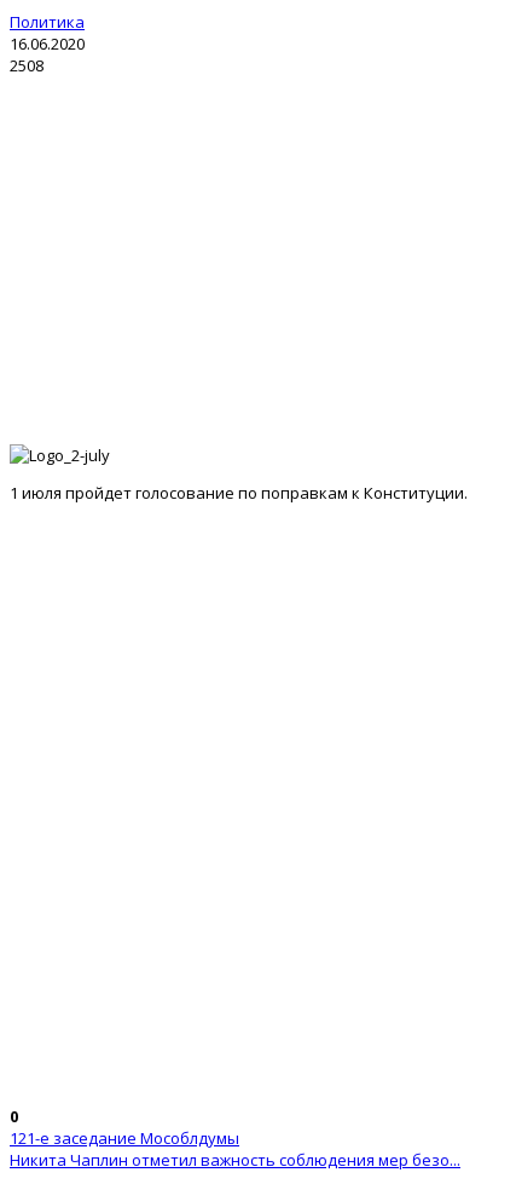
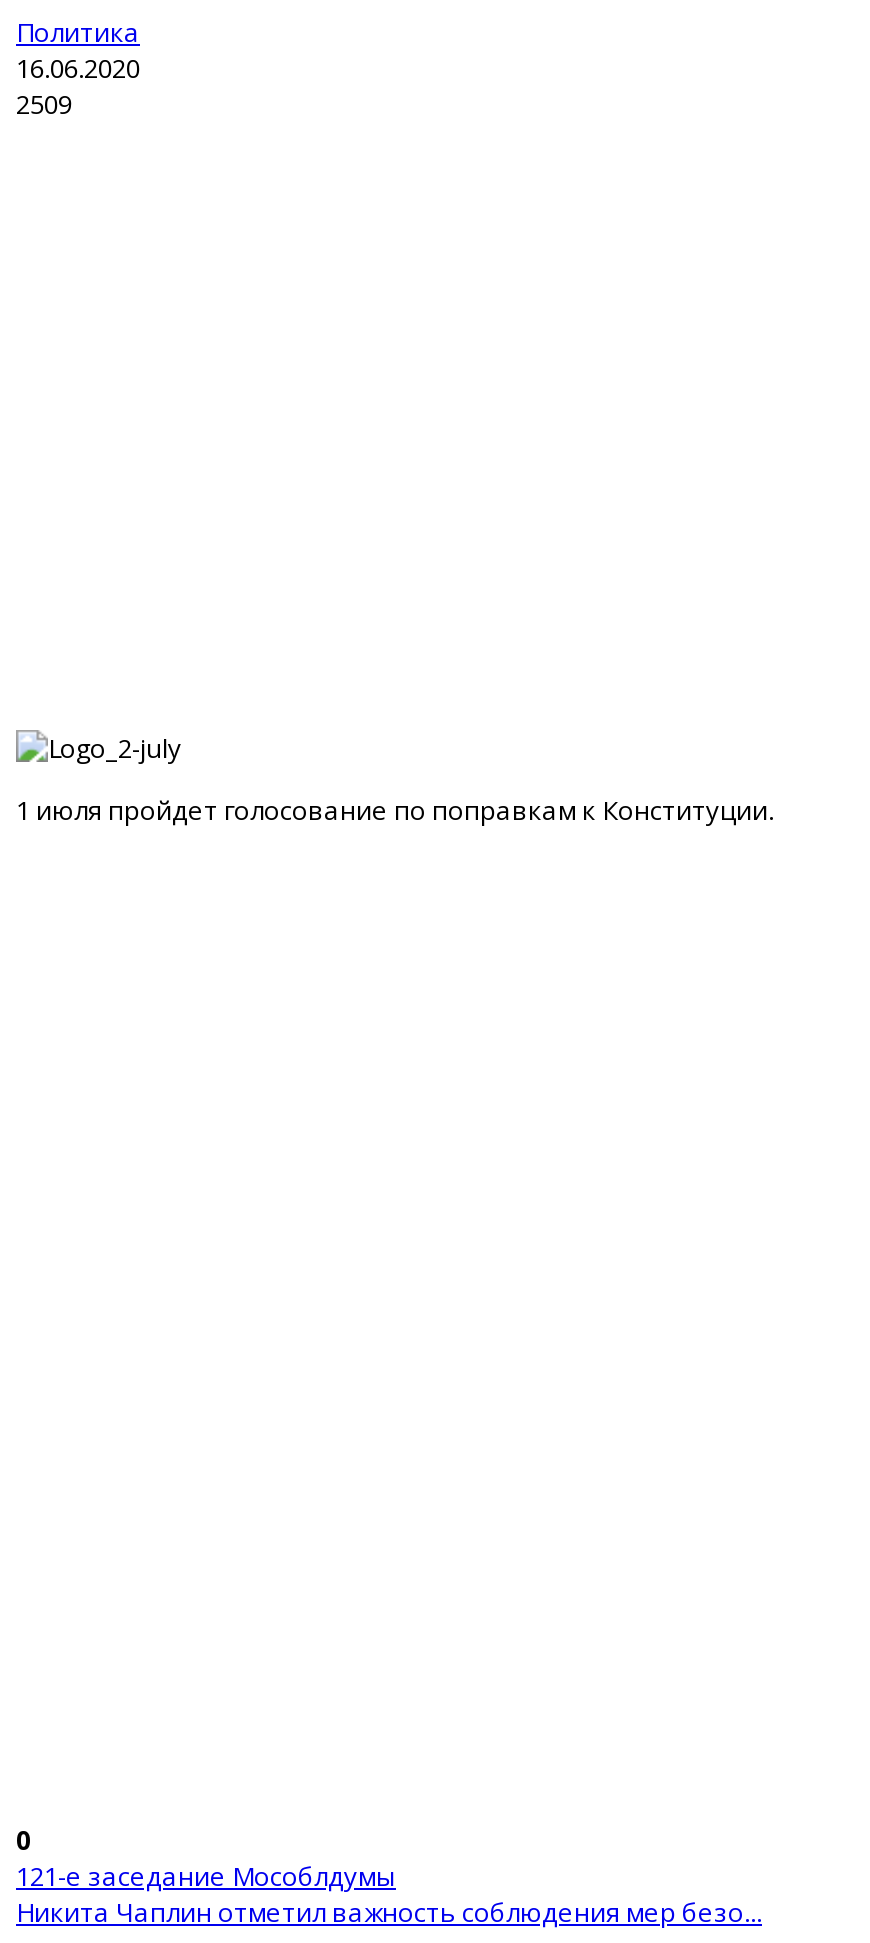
- 2508
+ 2509
